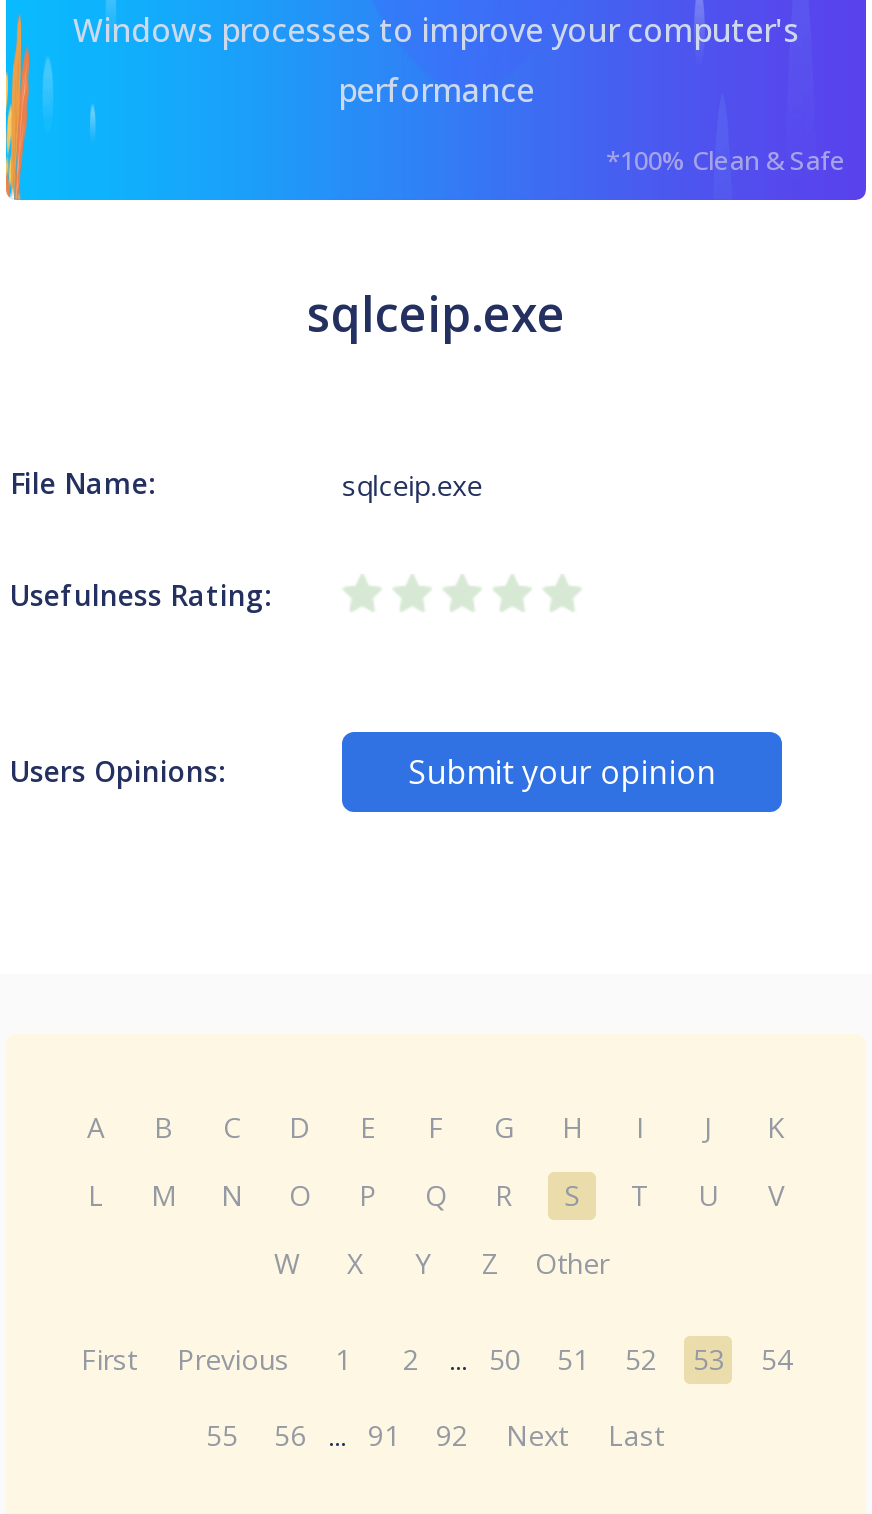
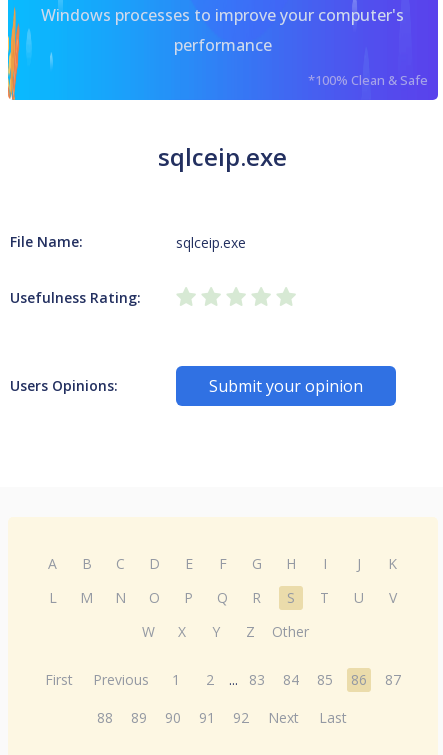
- 2 ... 50
- 51
- 52
- 53
- 54
+ 2 ... 83
+ 84
+ 85
+ 86
+ 87

- 55
- 56 ... 91
+ 88
+ 89
+ 90
+ 91
